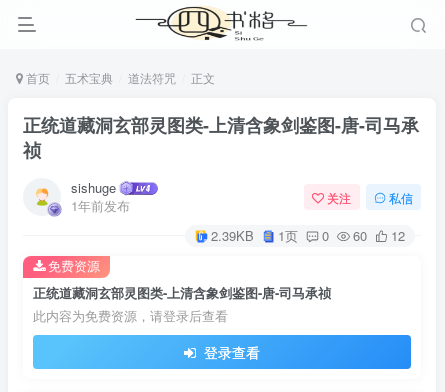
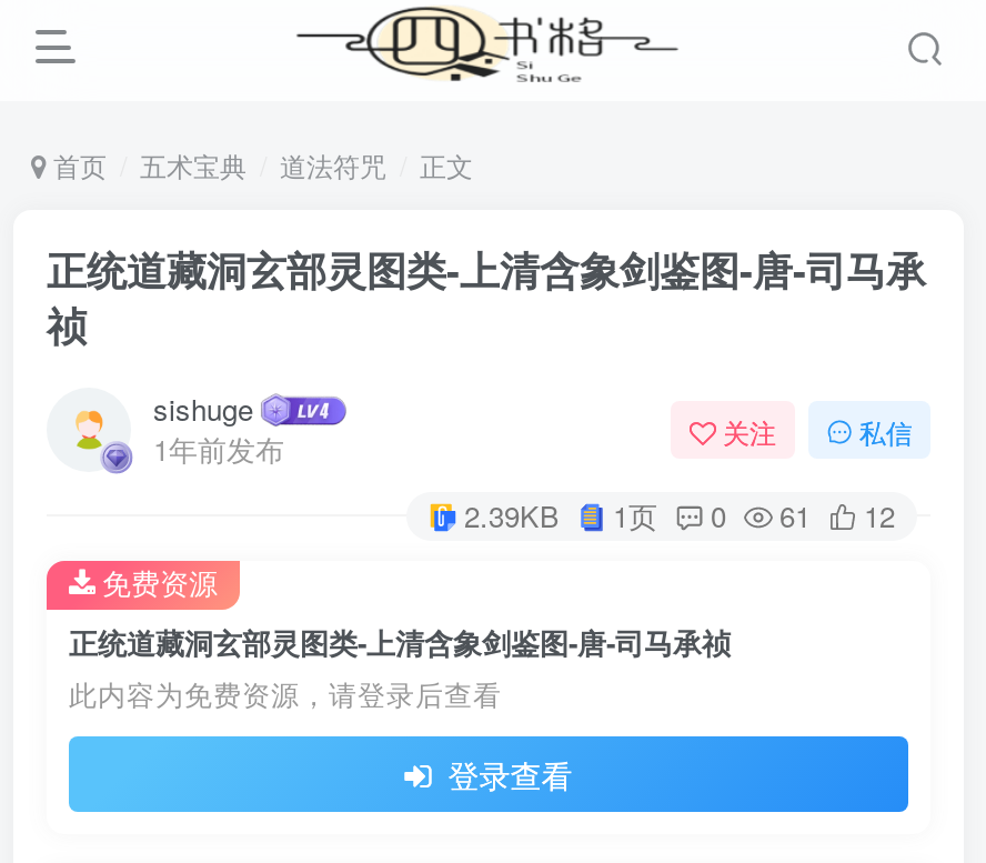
- 2.39KB 1页 0 60 12
+ 2.39KB 1页 0 61 12
